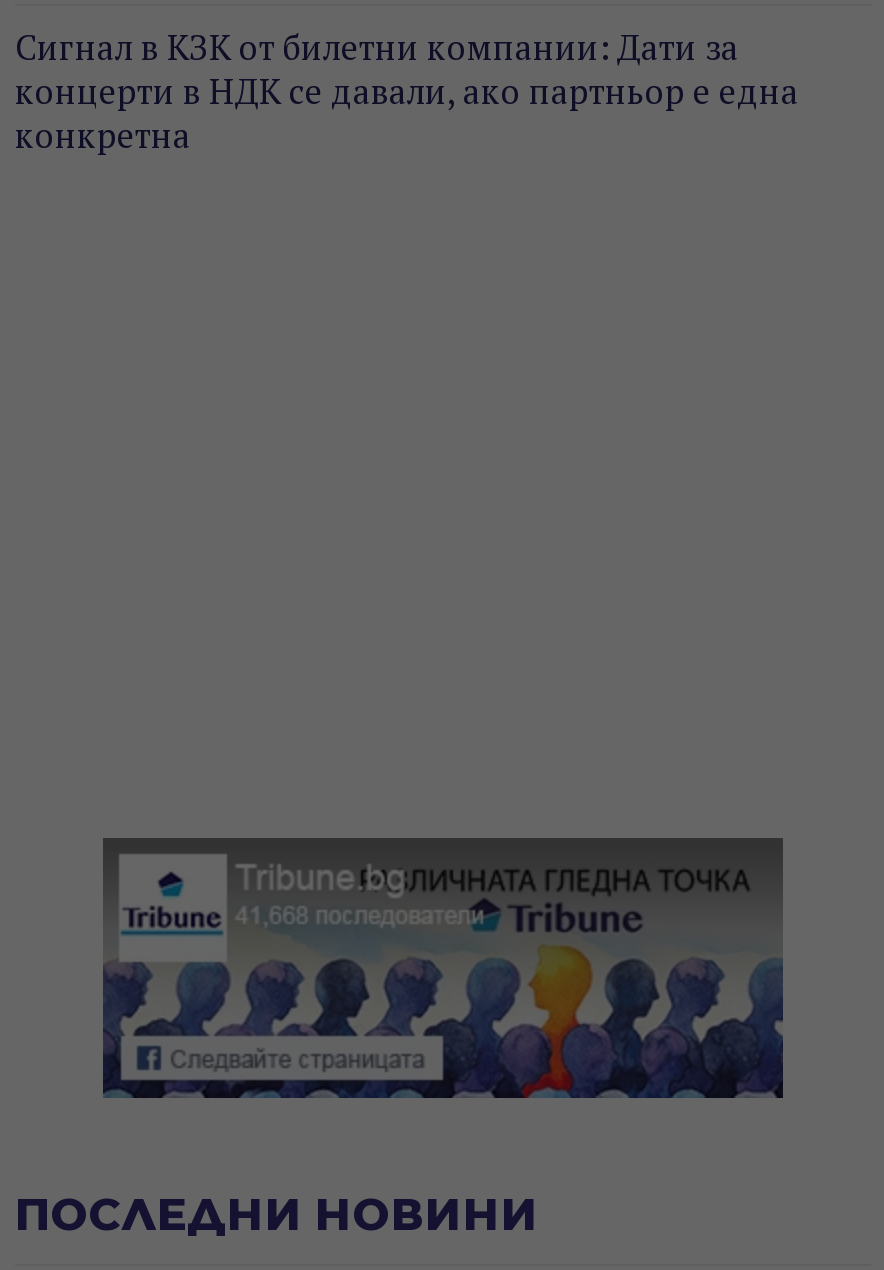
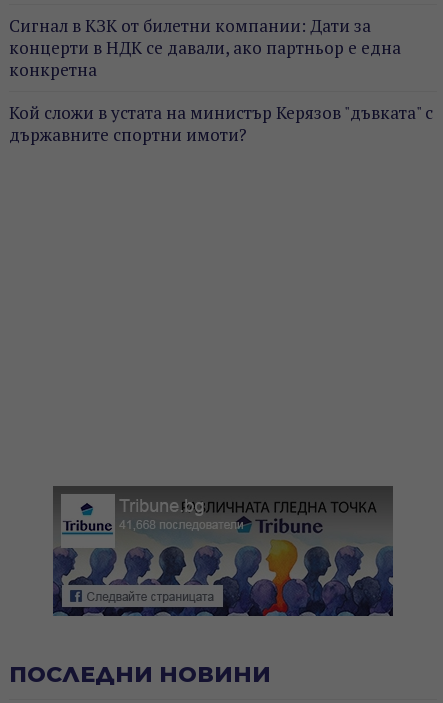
+ Кой сложи в устата на министър Керязов "дъвката" с
+ държавните спортни имоти?
